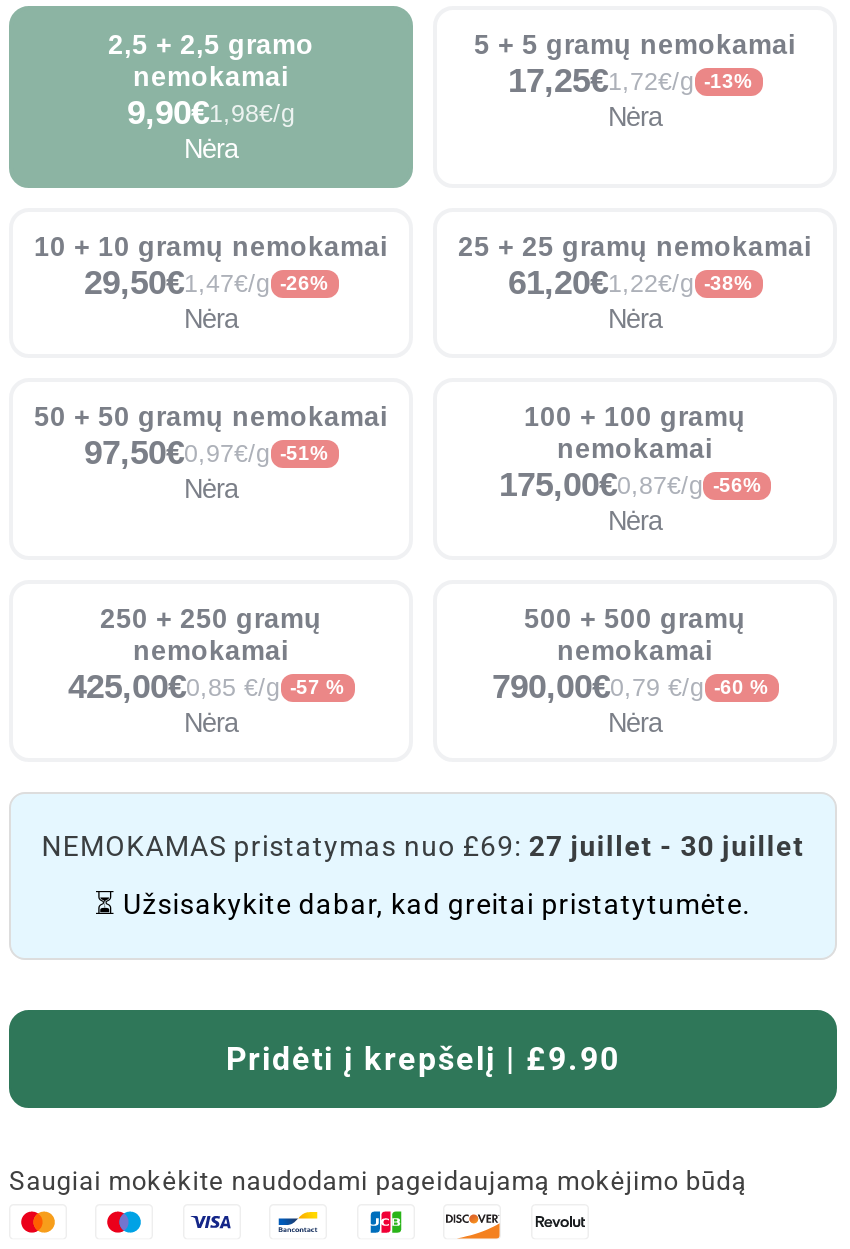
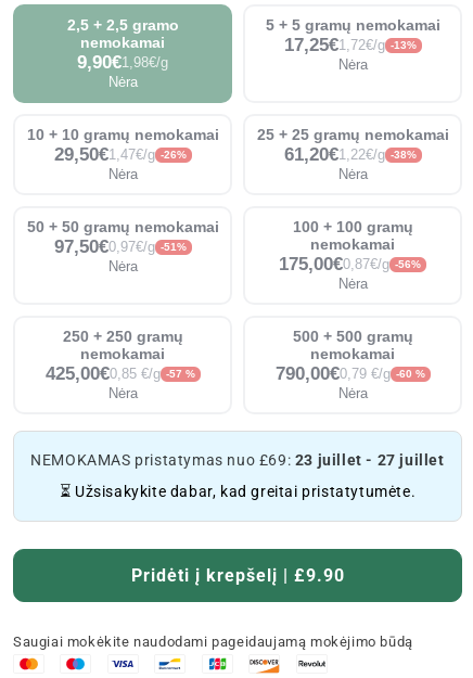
- NEMOKAMAS pristatymas nuo £69: 27 juillet - 30 juillet
+ NEMOKAMAS pristatymas nuo £69: 23 juillet - 27 juillet
